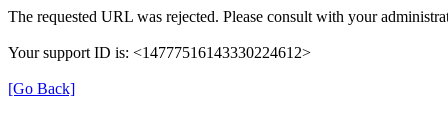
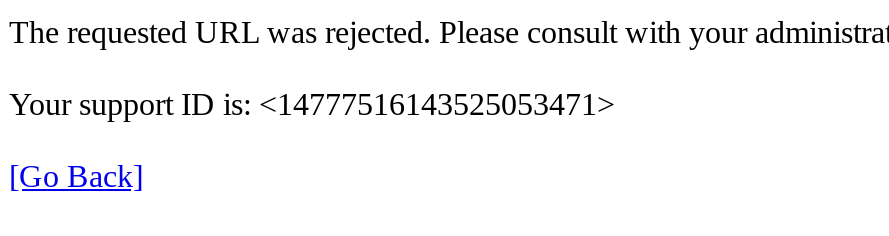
- Your support ID is: <14777516143330224612>
+ Your support ID is: <14777516143525053471>
